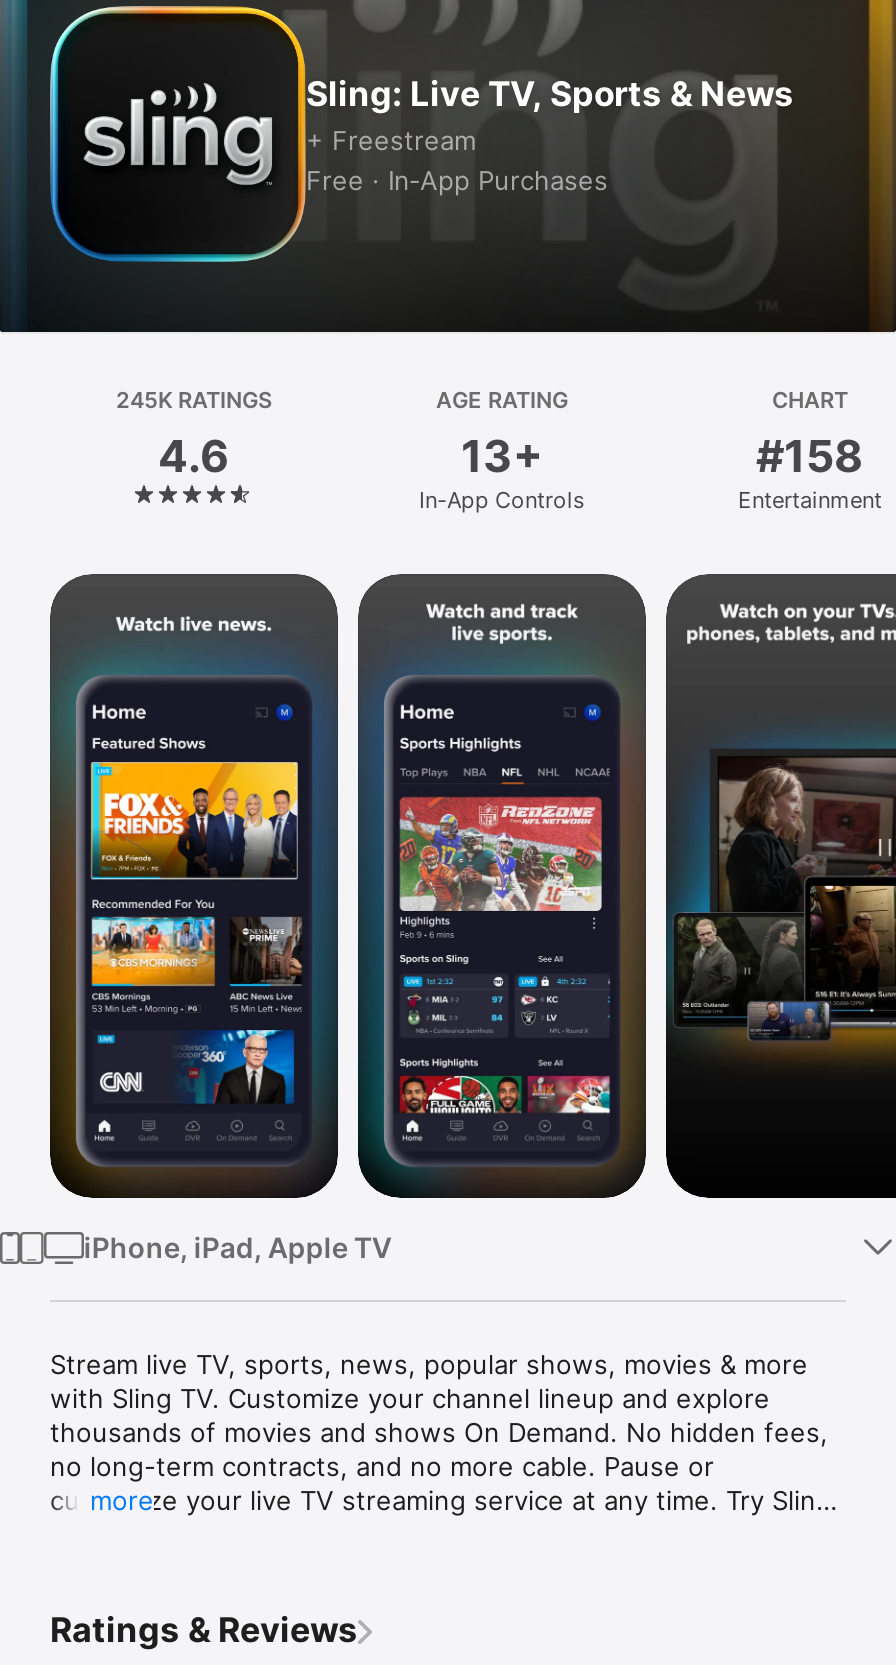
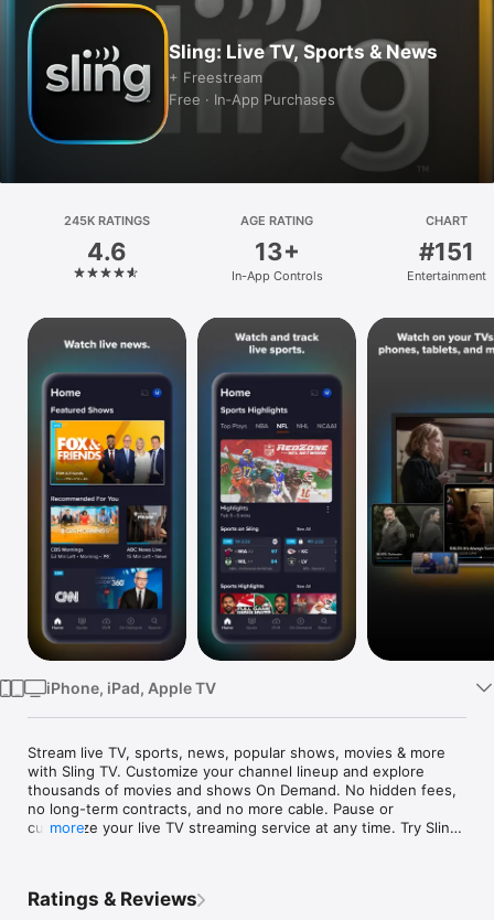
- #158
+ #151
